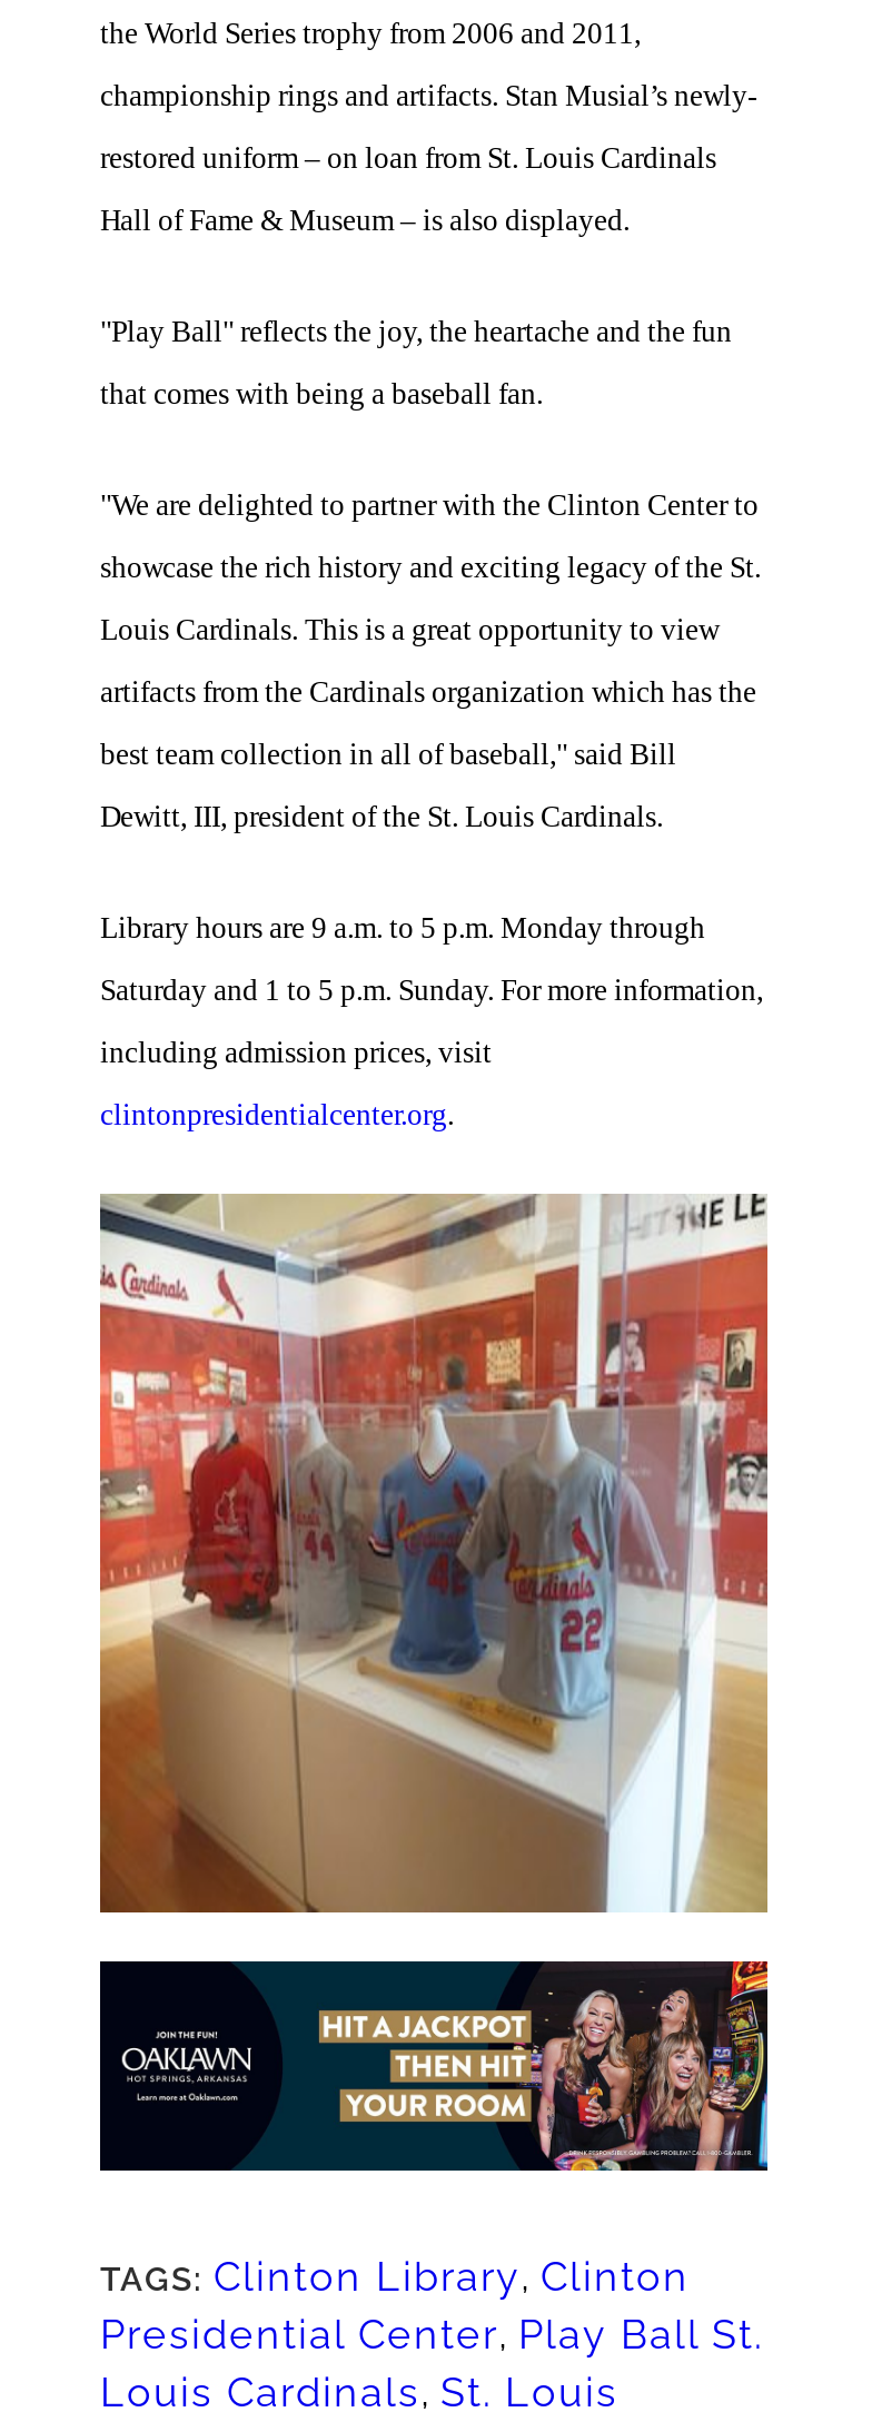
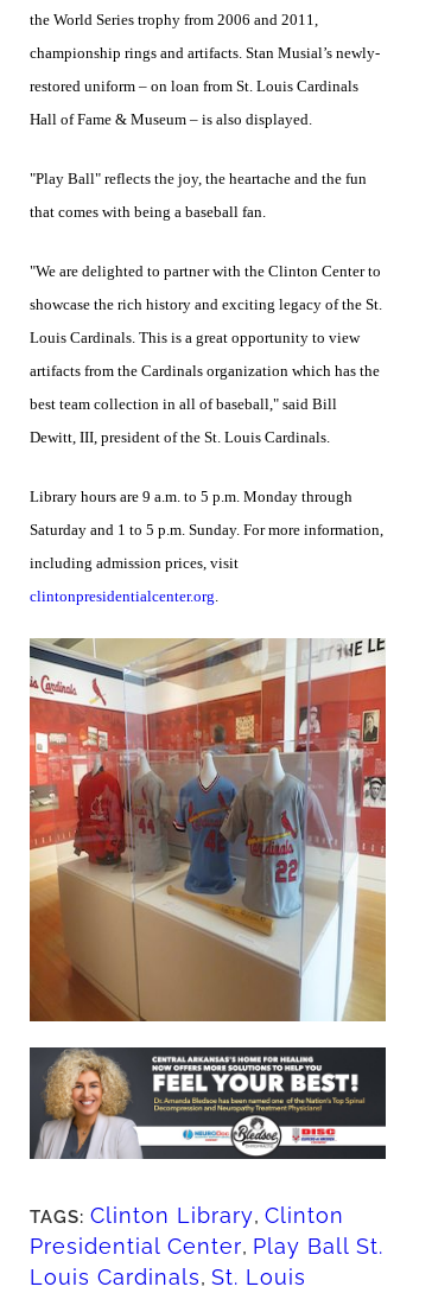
- [image]
+ [image]
